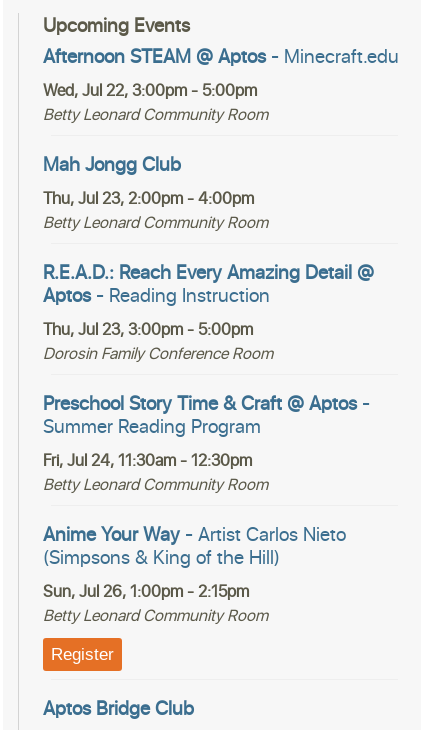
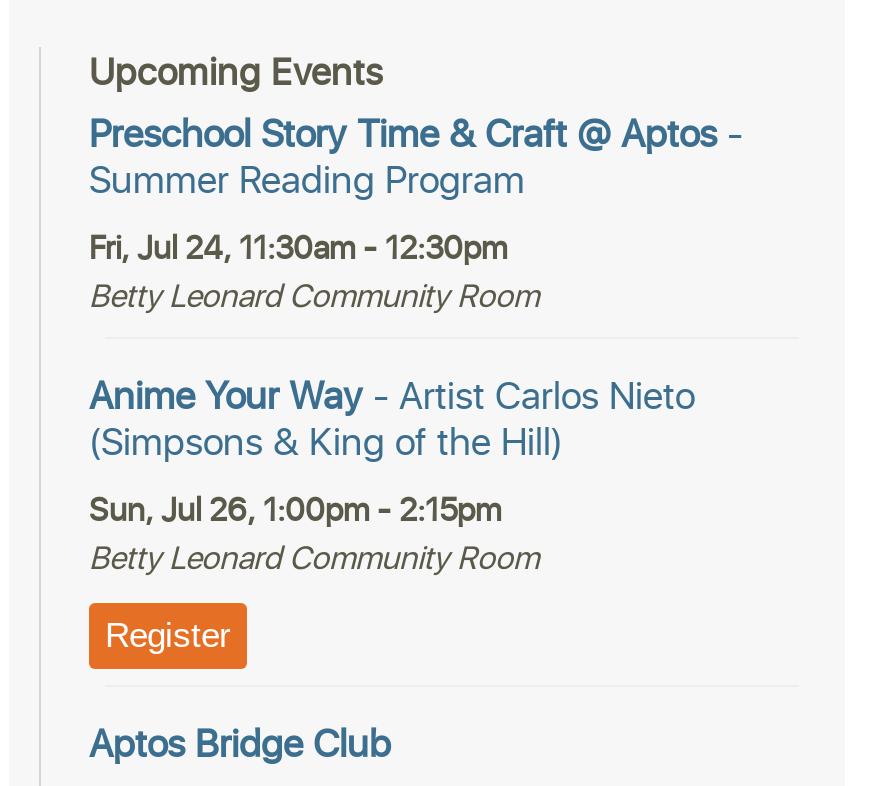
- Afternoon STEAM @ Aptos - Minecraft.edu
- Wed, Jul 22, 3:00pm - 5:00pm
- Betty Leonard Community Room
- Mah Jongg Club
- Thu, Jul 23, 2:00pm - 4:00pm
- Betty Leonard Community Room
- R.E.A.D.: Reach Every Amazing Detail @
- Aptos - Reading Instruction
- Thu, Jul 23, 3:00pm - 5:00pm
- Dorosin Family Conference Room
